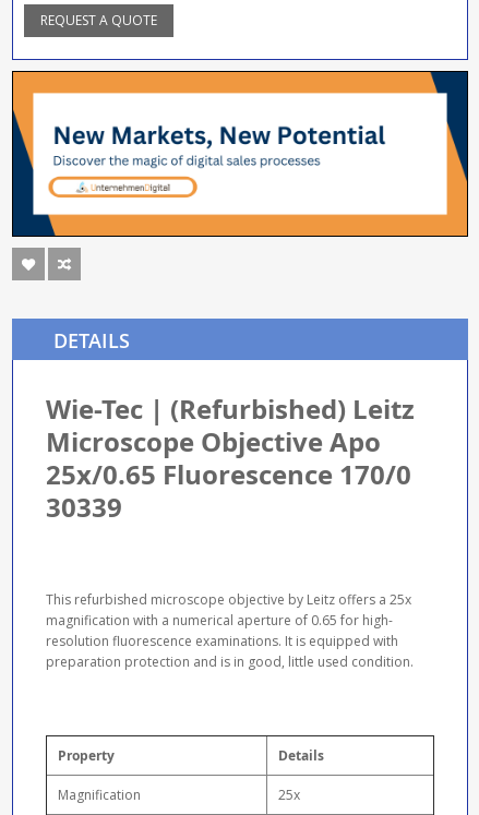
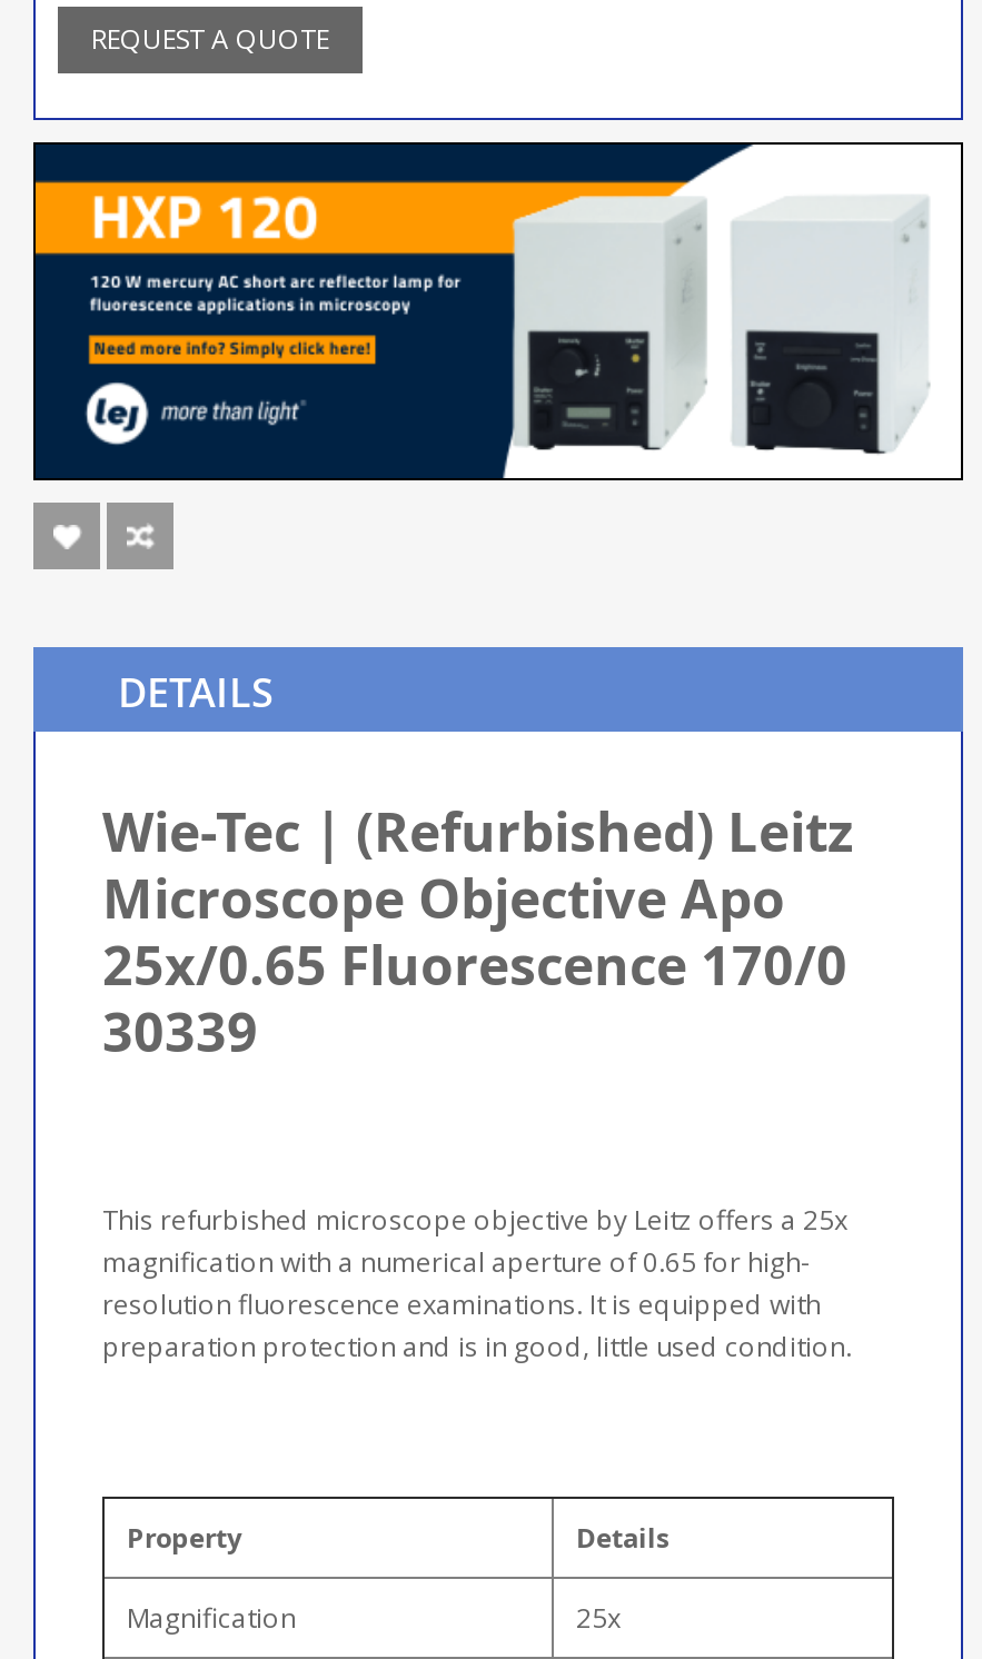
- [image]
+ [image]
